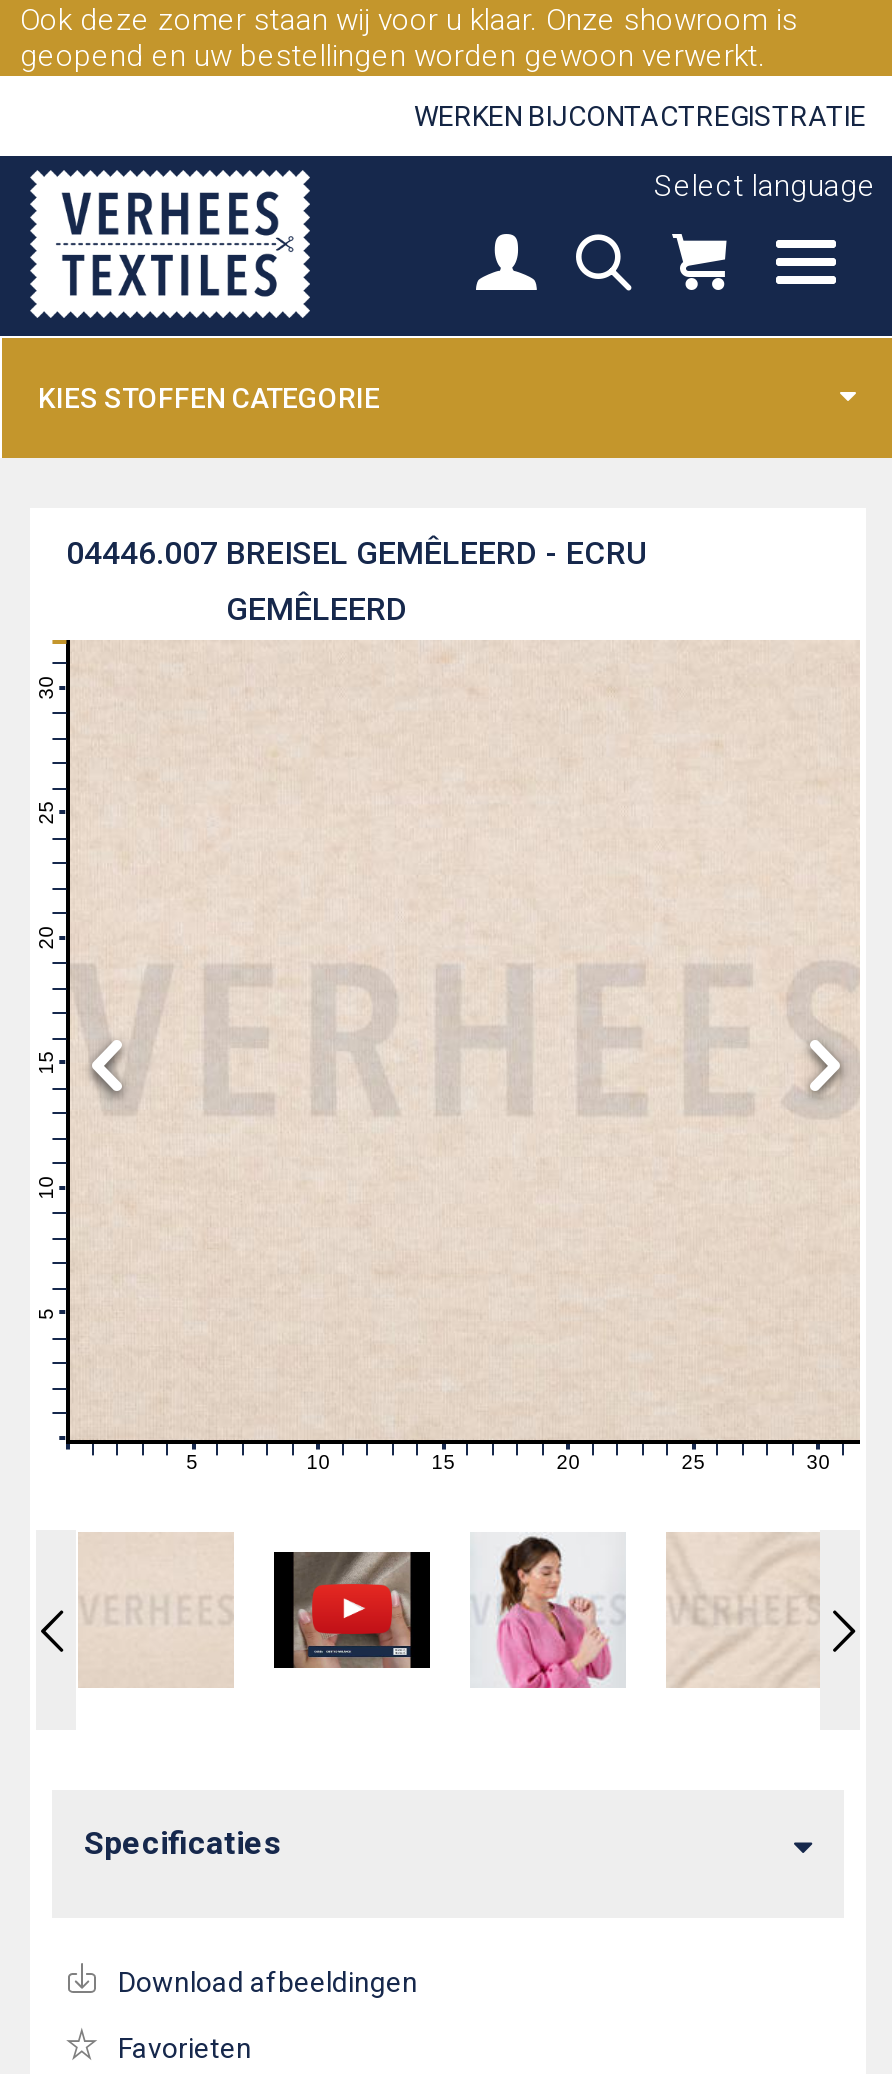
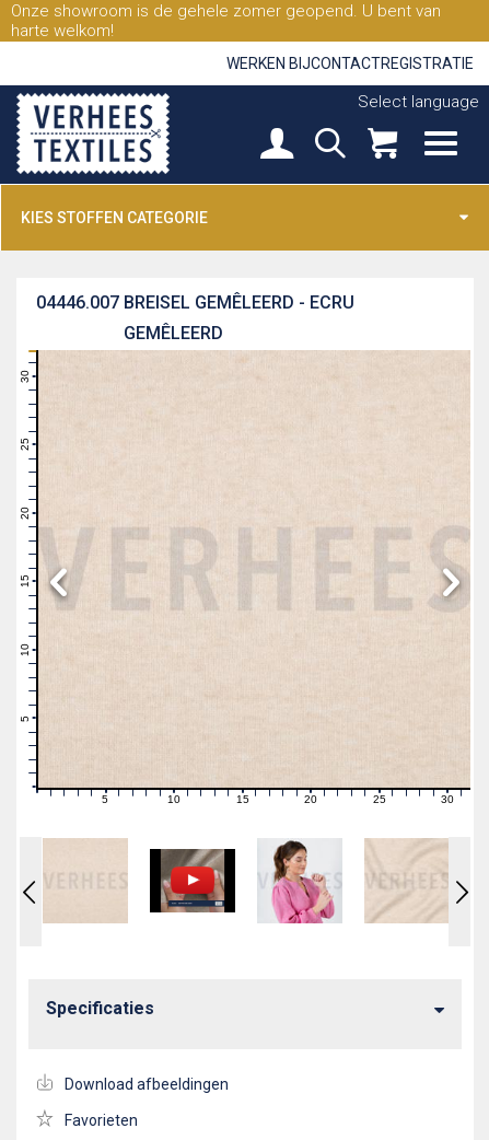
- Ook deze zomer staan wij voor u klaar. Onze showroom is
- geopend en uw bestellingen worden gewoon verwerkt.
+ Onze showroom is de gehele zomer geopend. U bent van
+ harte welkom!
